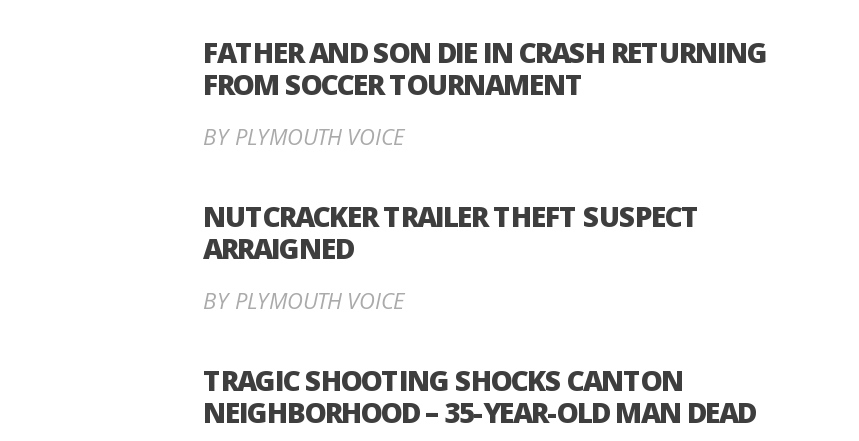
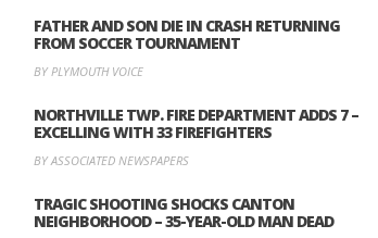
- NUTCRACKER TRAILER THEFT SUSPECT
- ARRAIGNED
+ NORTHVILLE TWP. FIRE DEPARTMENT ADDS 7 –
+ EXCELLING WITH 33 FIREFIGHTERS

- BY PLYMOUTH VOICE
+ BY ASSOCIATED NEWSPAPERS
